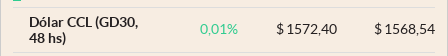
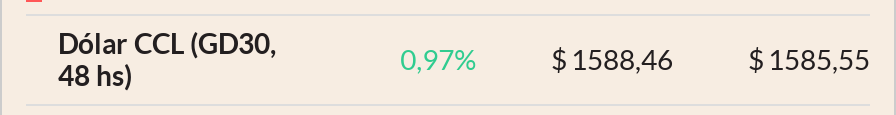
- 0,01%
+ 0,97%

- $ 1572,40
+ $ 1588,46

- $ 1568,54
+ $ 1585,55
